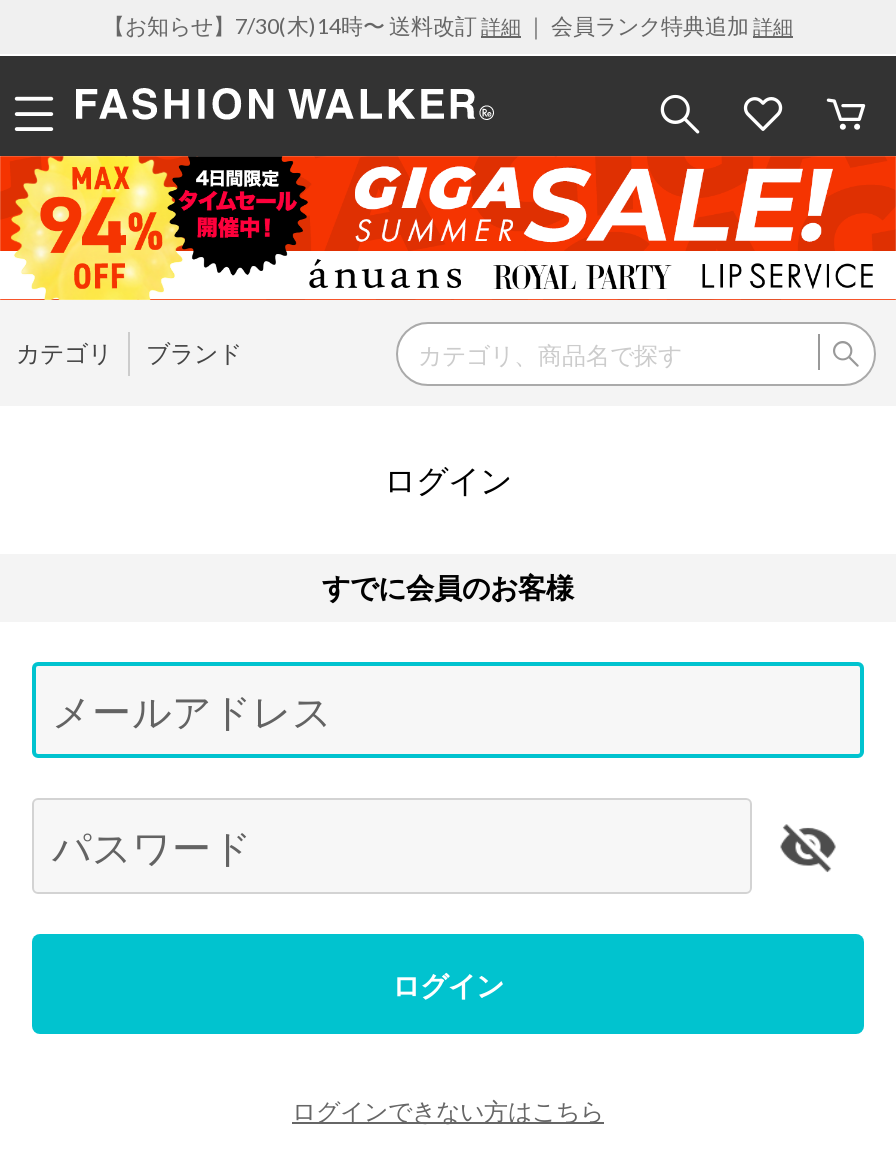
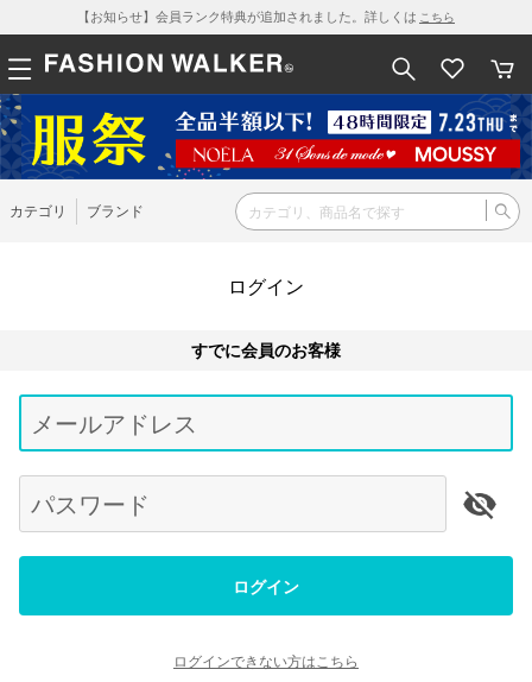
- 【お知らせ】7/30(木)14時〜 送料改訂詳細｜ 会員ランク特典追加詳細
+ 【お知らせ】会員ランク特典が追加されました。詳しくはこちら

- [image]
+ [image]
